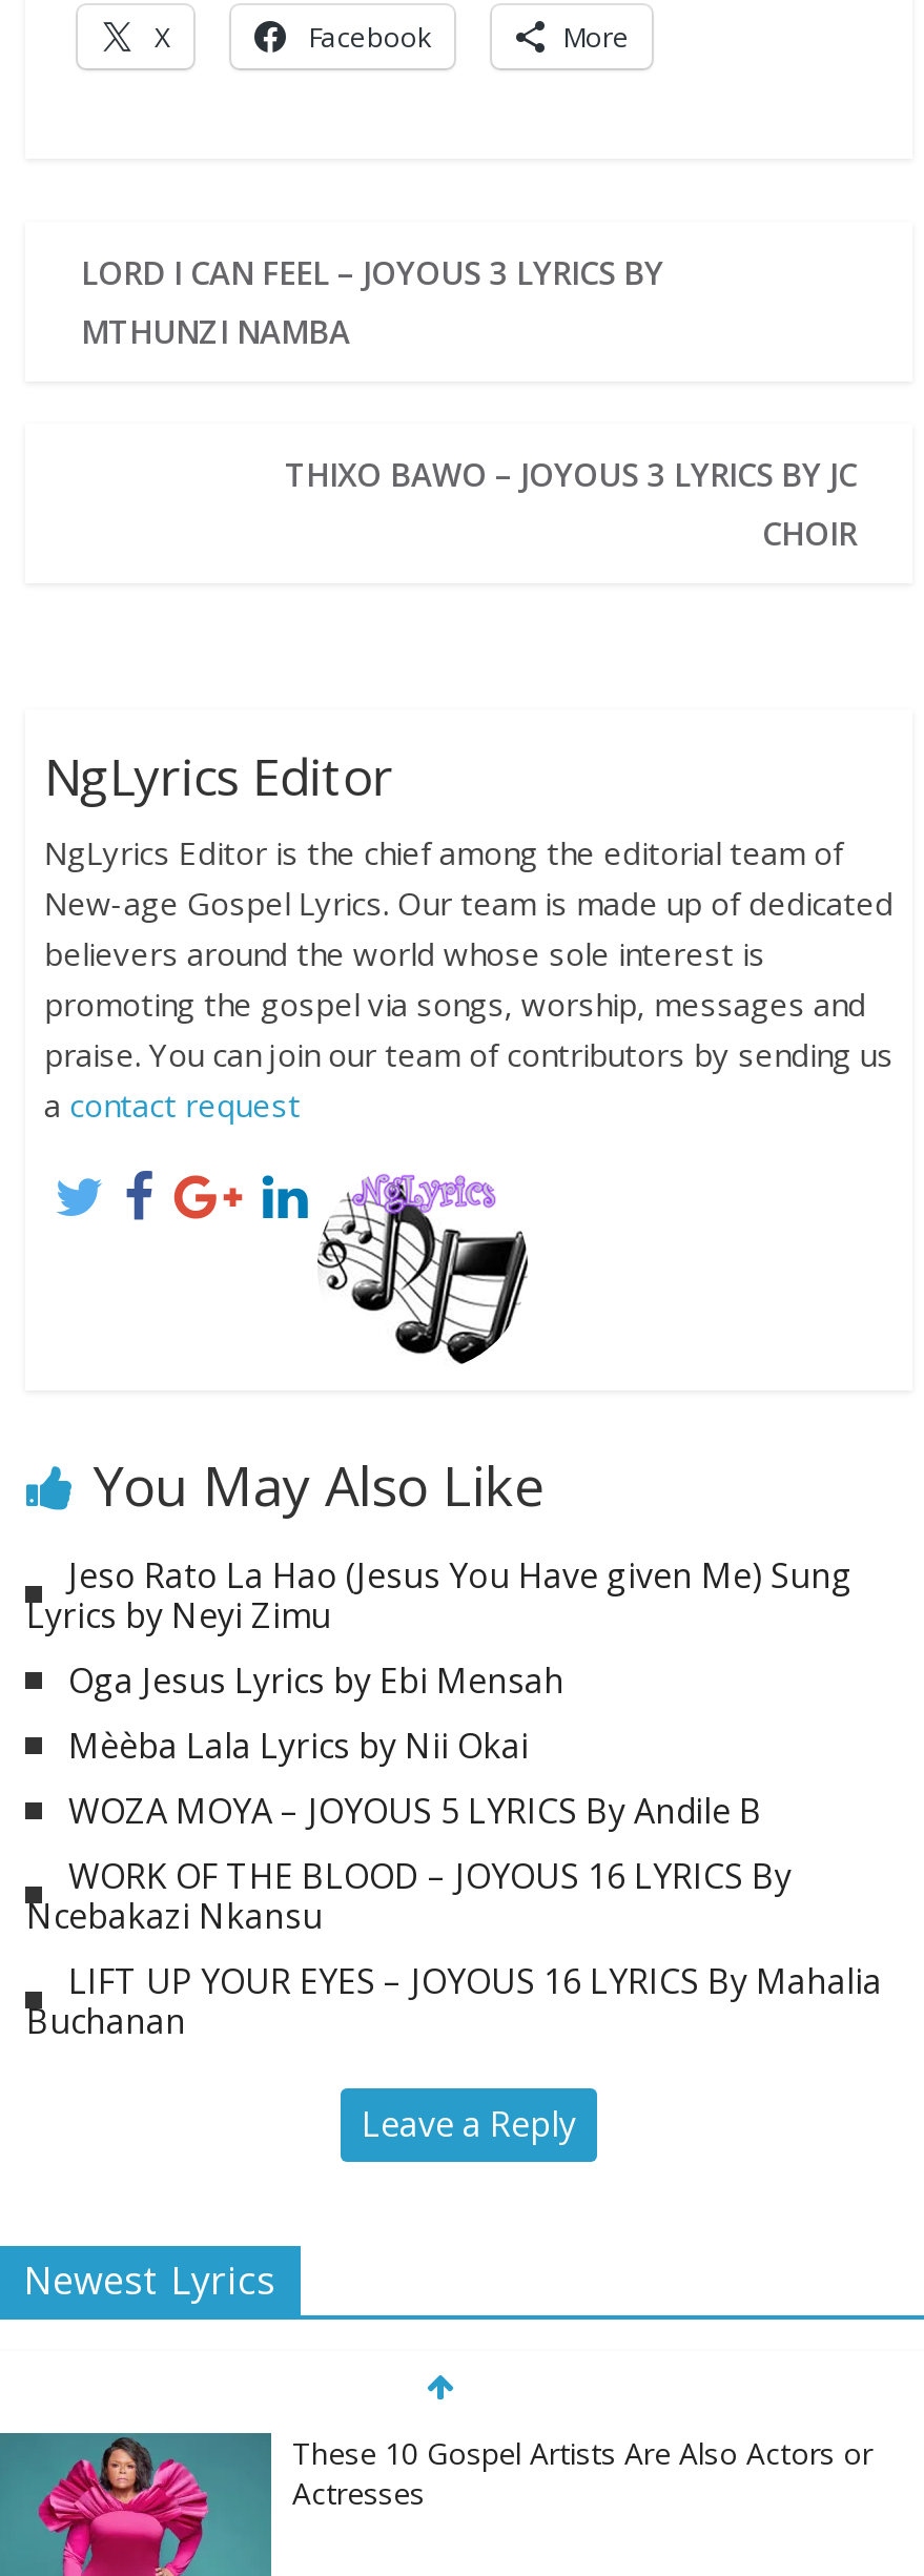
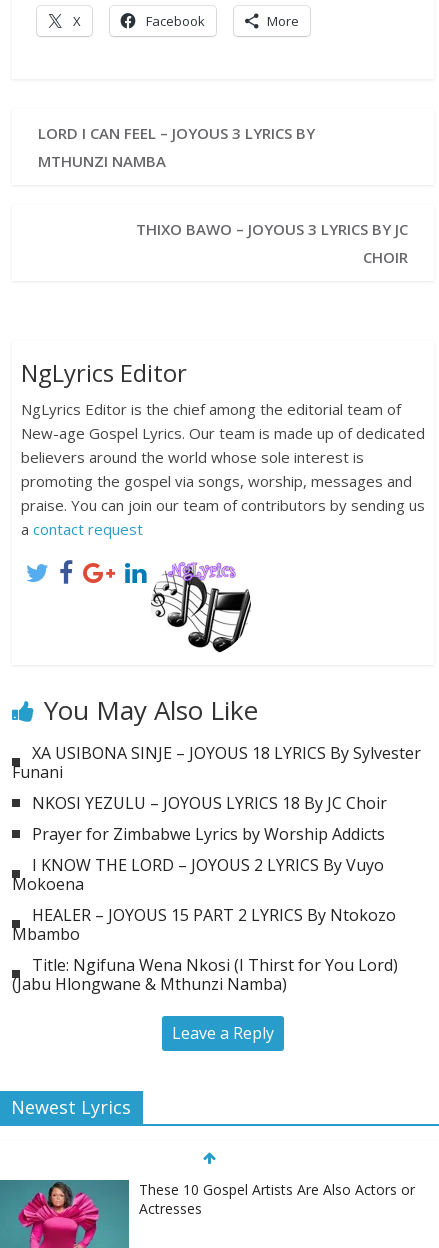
- Jeso Rato La Hao (Jesus You Have given Me) Sung
- Lyrics by Neyi Zimu
- Oga Jesus Lyrics by Ebi Mensah
- Mèèba Lala Lyrics by Nii Okai
- WOZA MOYA – JOYOUS 5 LYRICS By Andile B
- WORK OF THE BLOOD – JOYOUS 16 LYRICS By
- Ncebakazi Nkansu
- LIFT UP YOUR EYES – JOYOUS 16 LYRICS By Mahalia
- Buchanan
+ XA USIBONA SINJE – JOYOUS 18 LYRICS By Sylvester
+ Funani
+ NKOSI YEZULU – JOYOUS LYRICS 18 By JC Choir
+ Prayer for Zimbabwe Lyrics by Worship Addicts
+ I KNOW THE LORD – JOYOUS 2 LYRICS By Vuyo
+ Mokoena
+ HEALER – JOYOUS 15 PART 2 LYRICS By Ntokozo
+ Mbambo
+ Title: Ngifuna Wena Nkosi (I Thirst for You Lord)
+ (Jabu Hlongwane & Mthunzi Namba)
